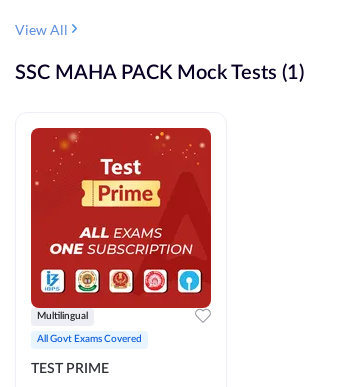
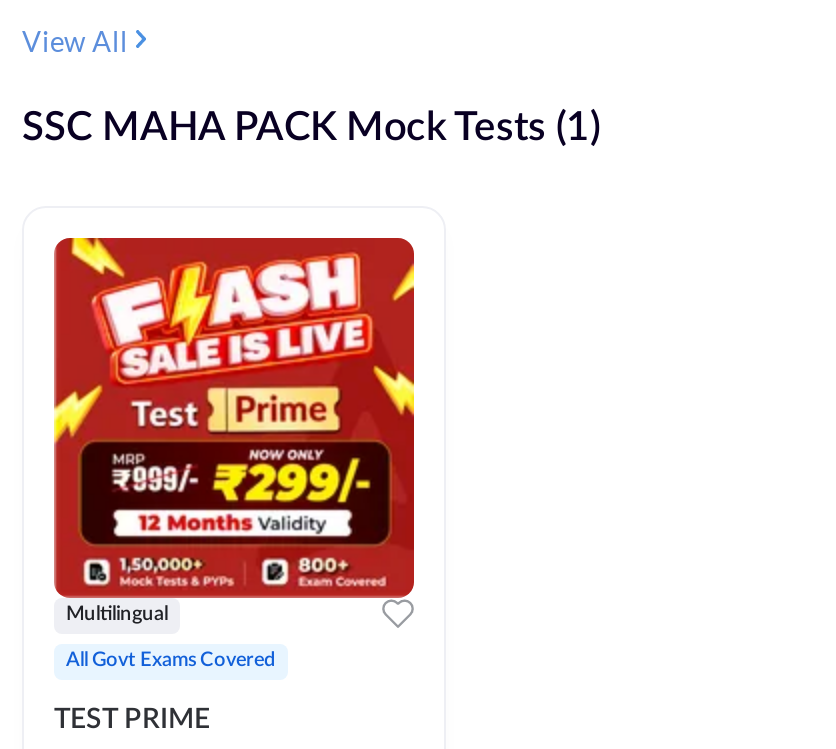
- [image]
+ [image]
